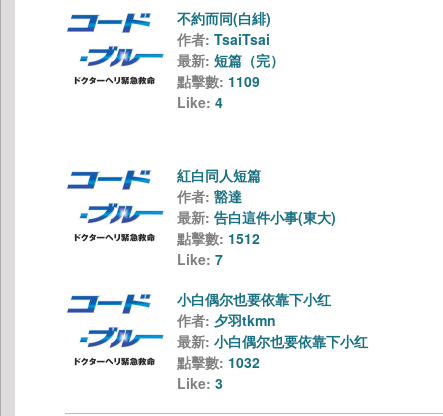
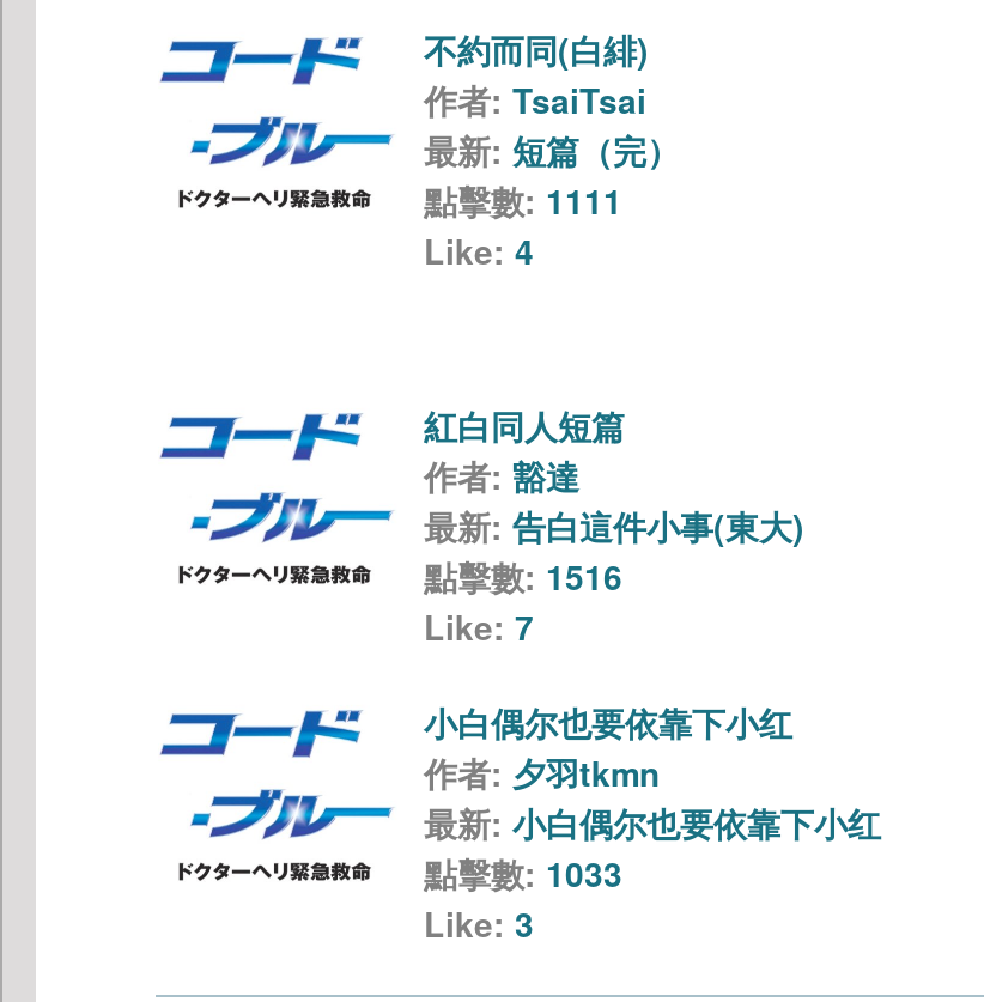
- 點擊數: 1109
+ 點擊數: 1111

- 點擊數: 1512
+ 點擊數: 1516

- 點擊數: 1032
+ 點擊數: 1033
